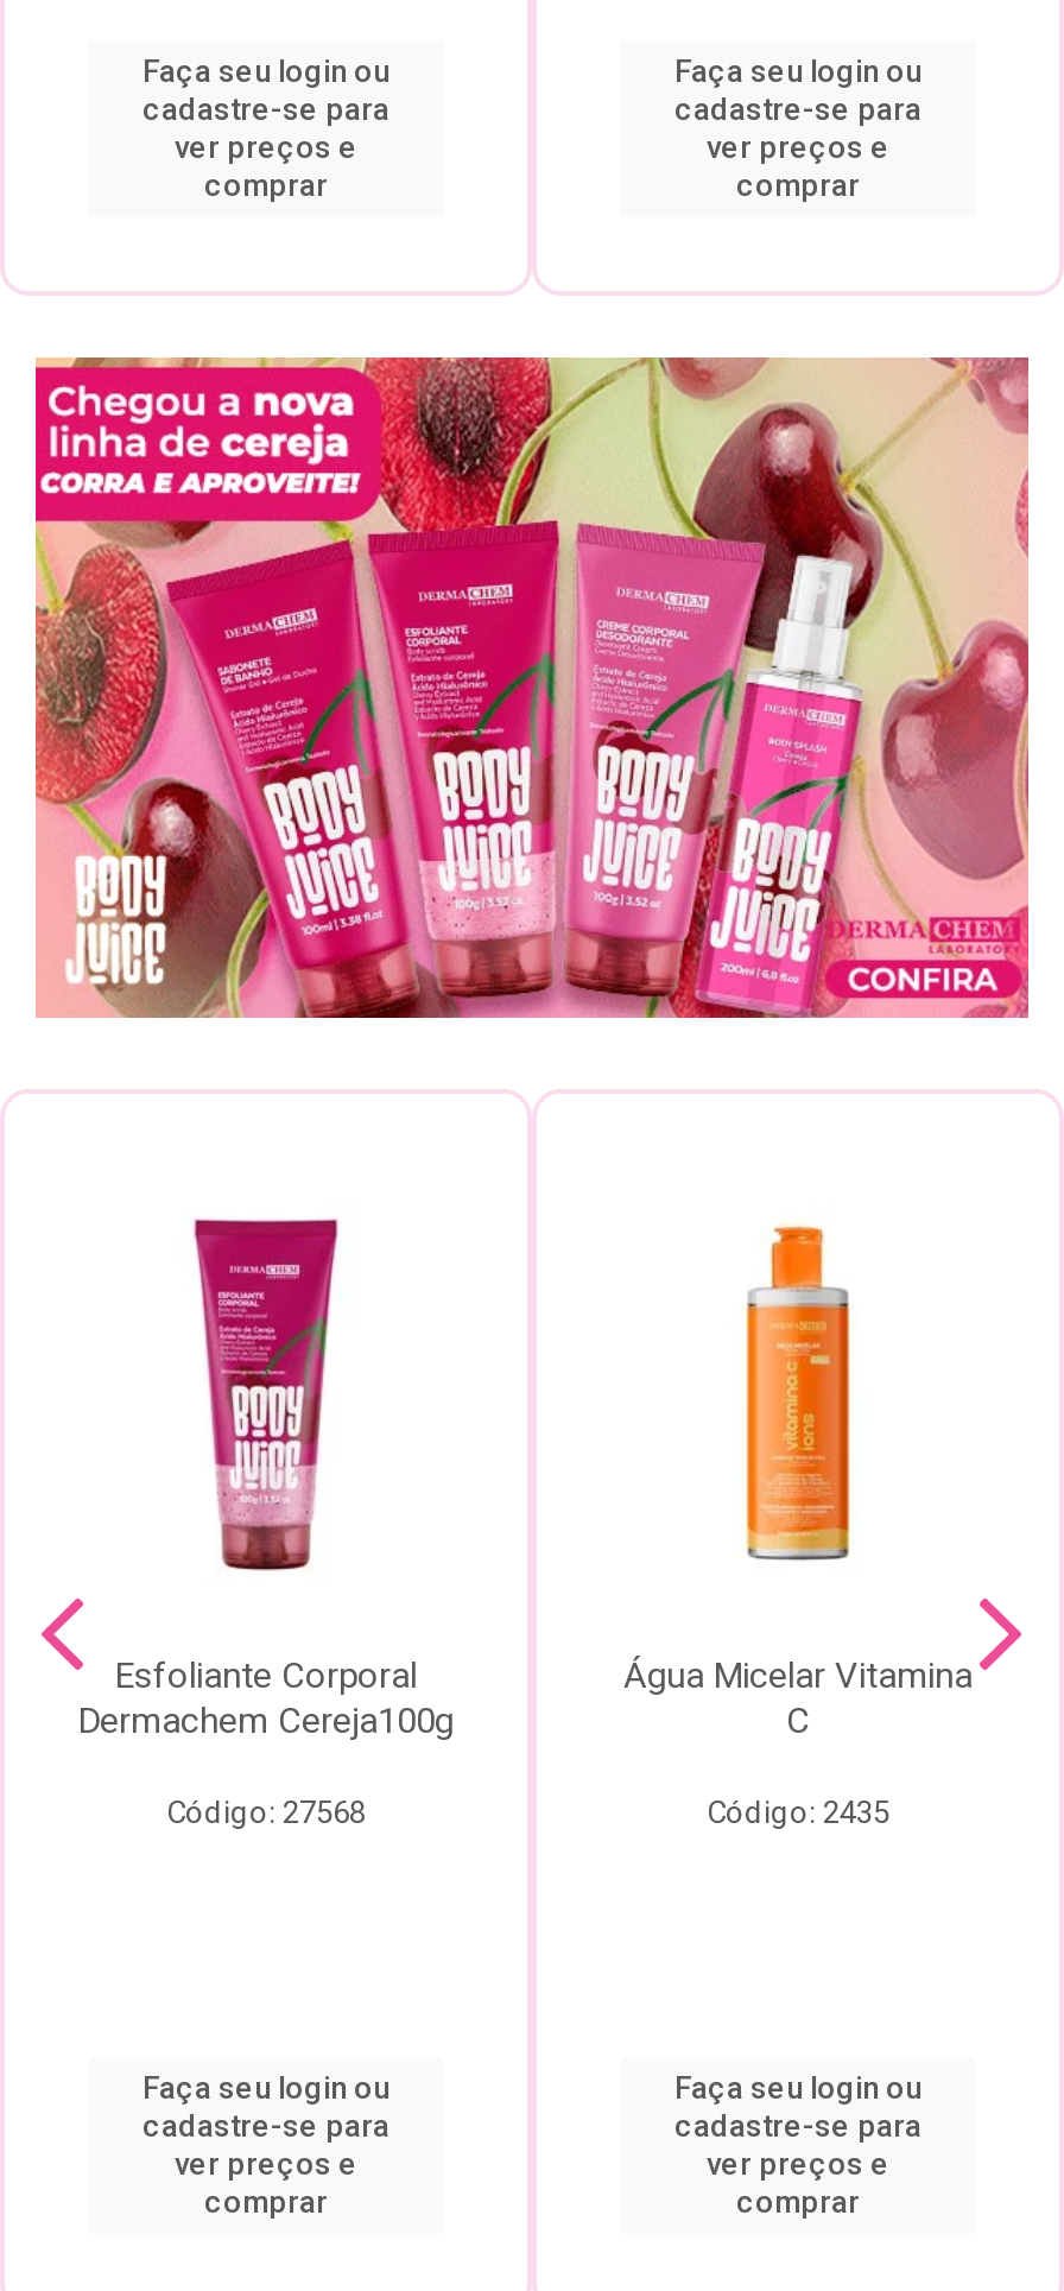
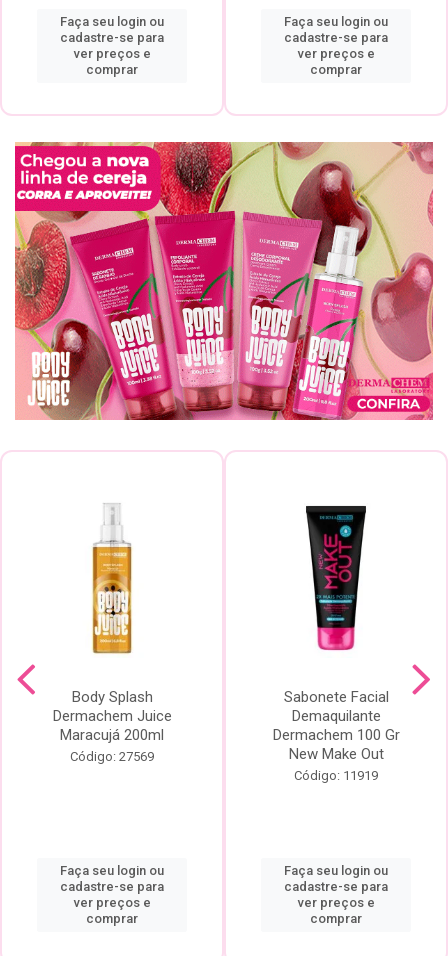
- [image]
- Esfoliante Corporal
- Dermachem Cereja100g
- Código: 27568
+ [image]
+ Body Splash
+ Dermachem Juice
+ Maracujá 200ml
+ Código: 27569

- [image]
- Água Micelar Vitamina
- C
- Código: 2435
+ [image]
+ Sabonete Facial
+ Demaquilante
+ Dermachem 100 Gr
+ New Make Out
+ Código: 11919
